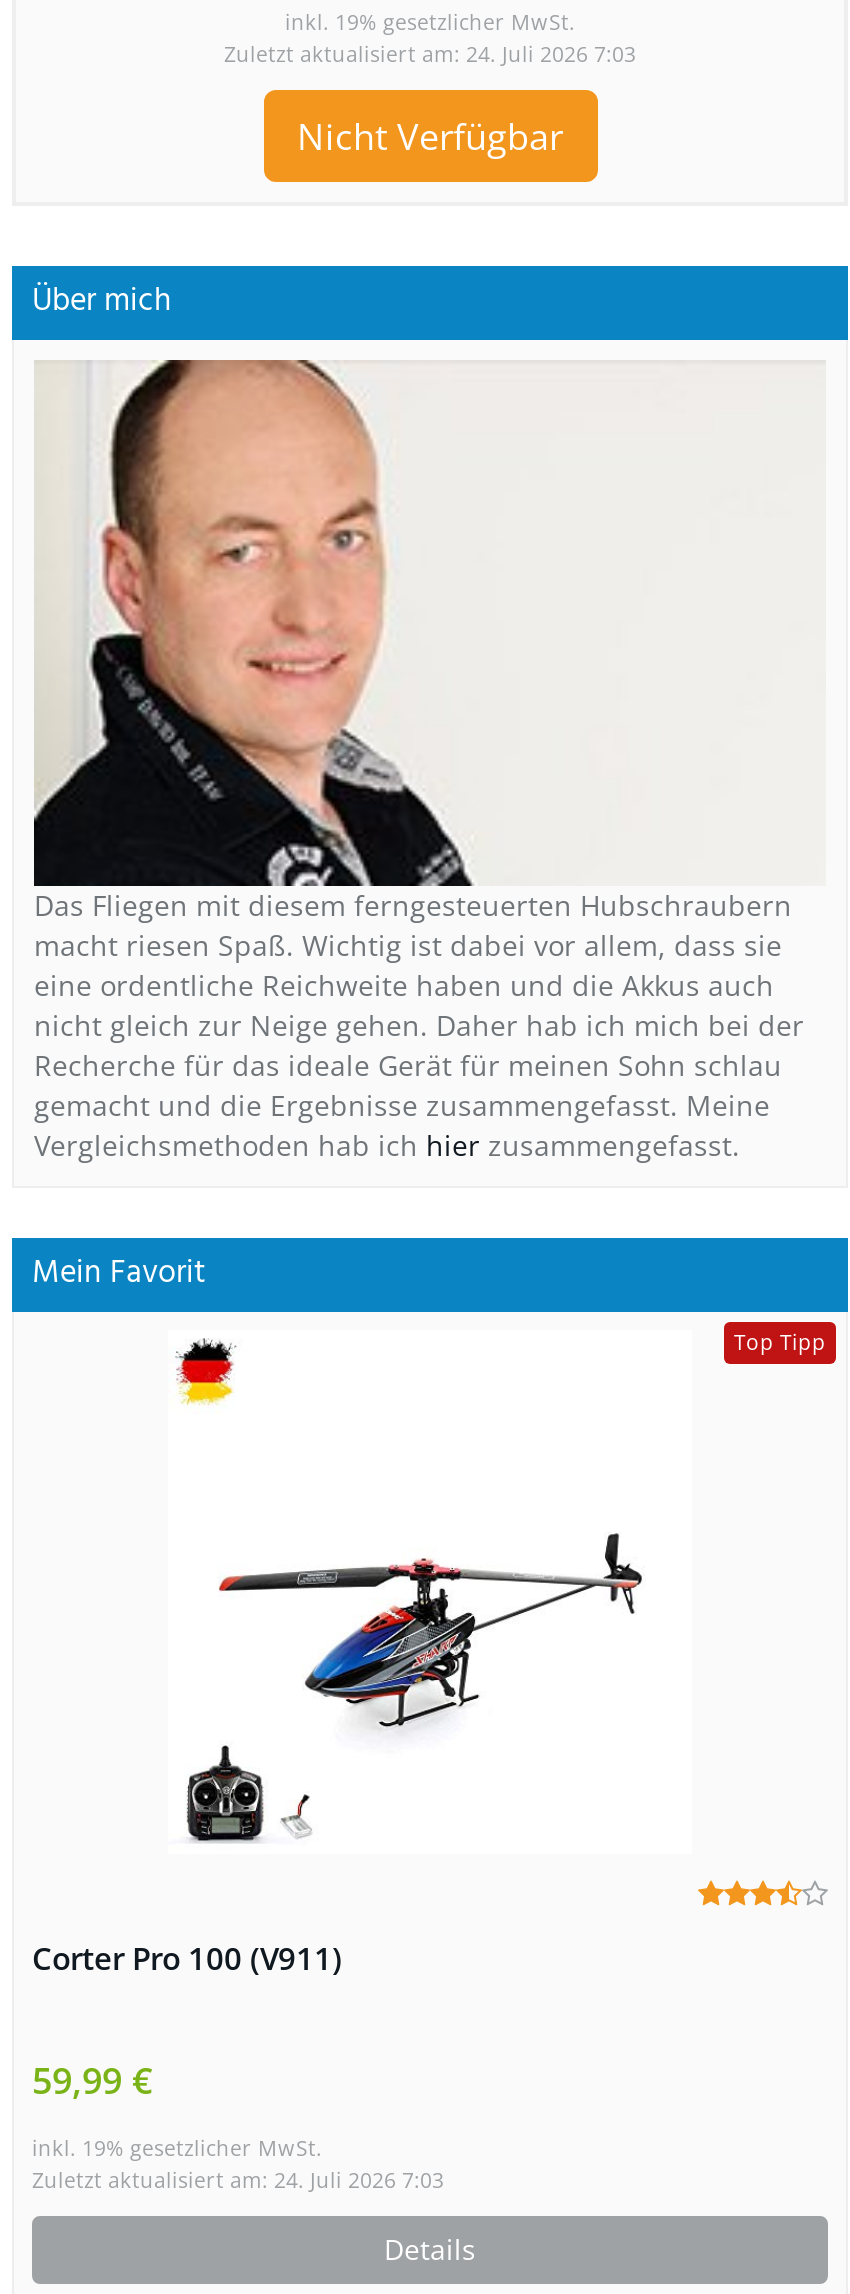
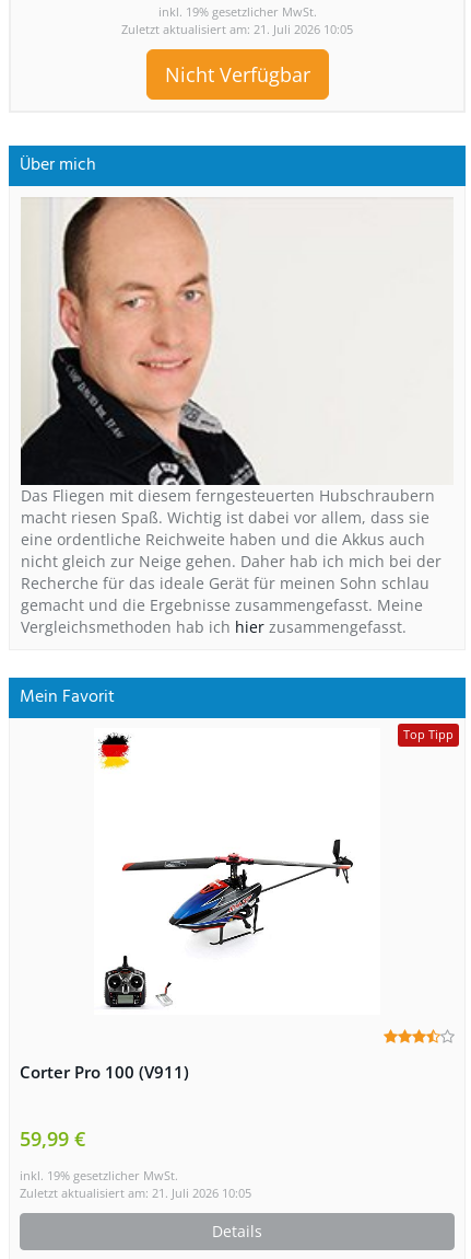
- Zuletzt aktualisiert am: 24. Juli 2026 7:03
+ Zuletzt aktualisiert am: 21. Juli 2026 10:05

- Zuletzt aktualisiert am: 24. Juli 2026 7:03
+ Zuletzt aktualisiert am: 21. Juli 2026 10:05
